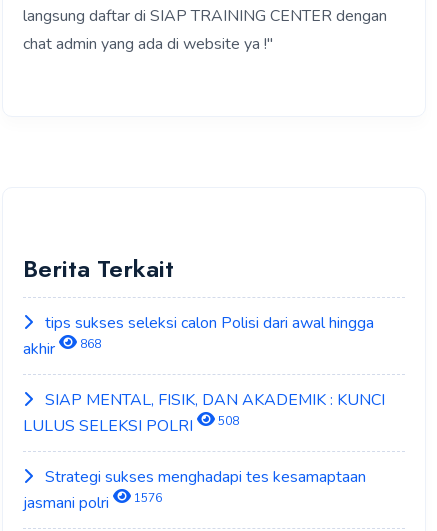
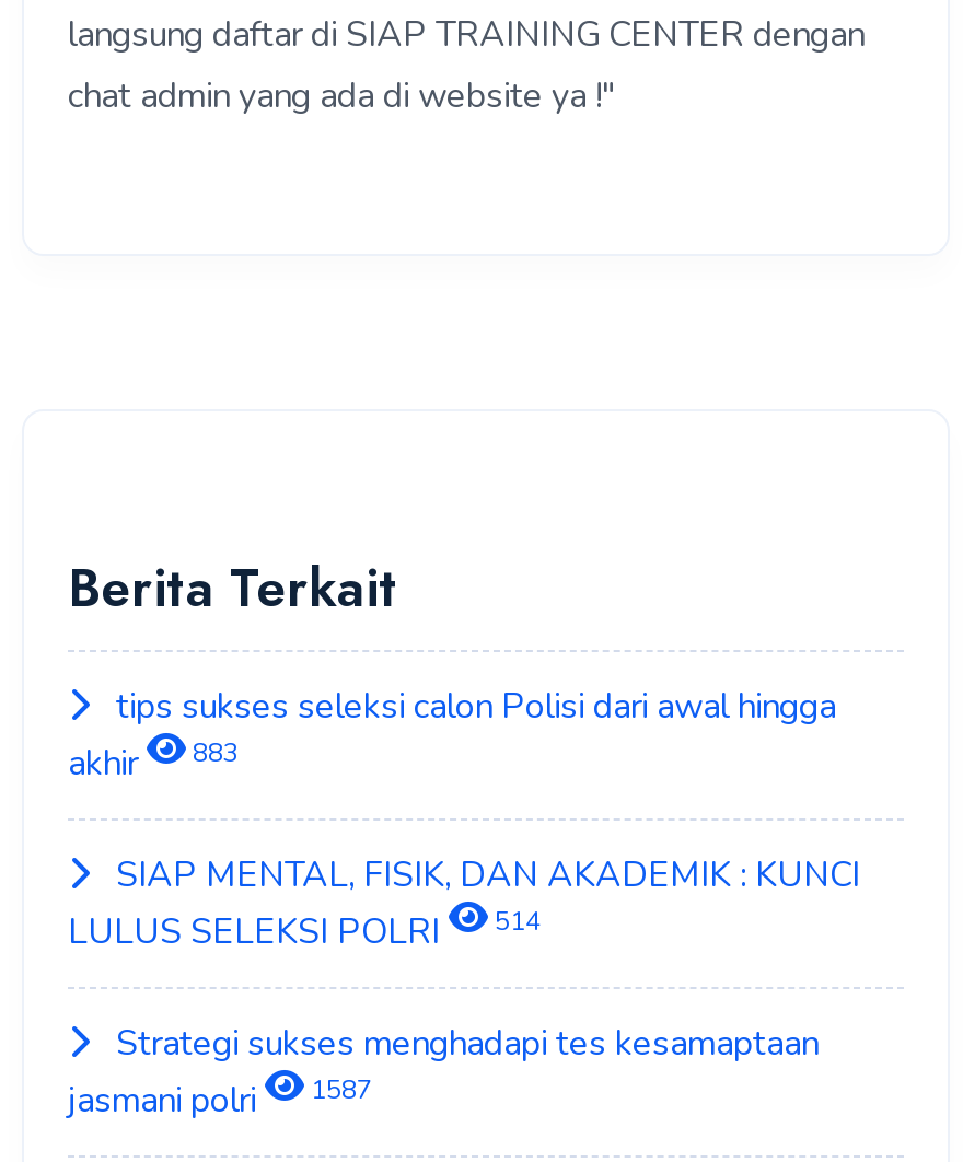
- akhir 868
+ akhir 883

- LULUS SELEKSI POLRI 508
+ LULUS SELEKSI POLRI 514

- jasmani polri 1576
+ jasmani polri 1587
